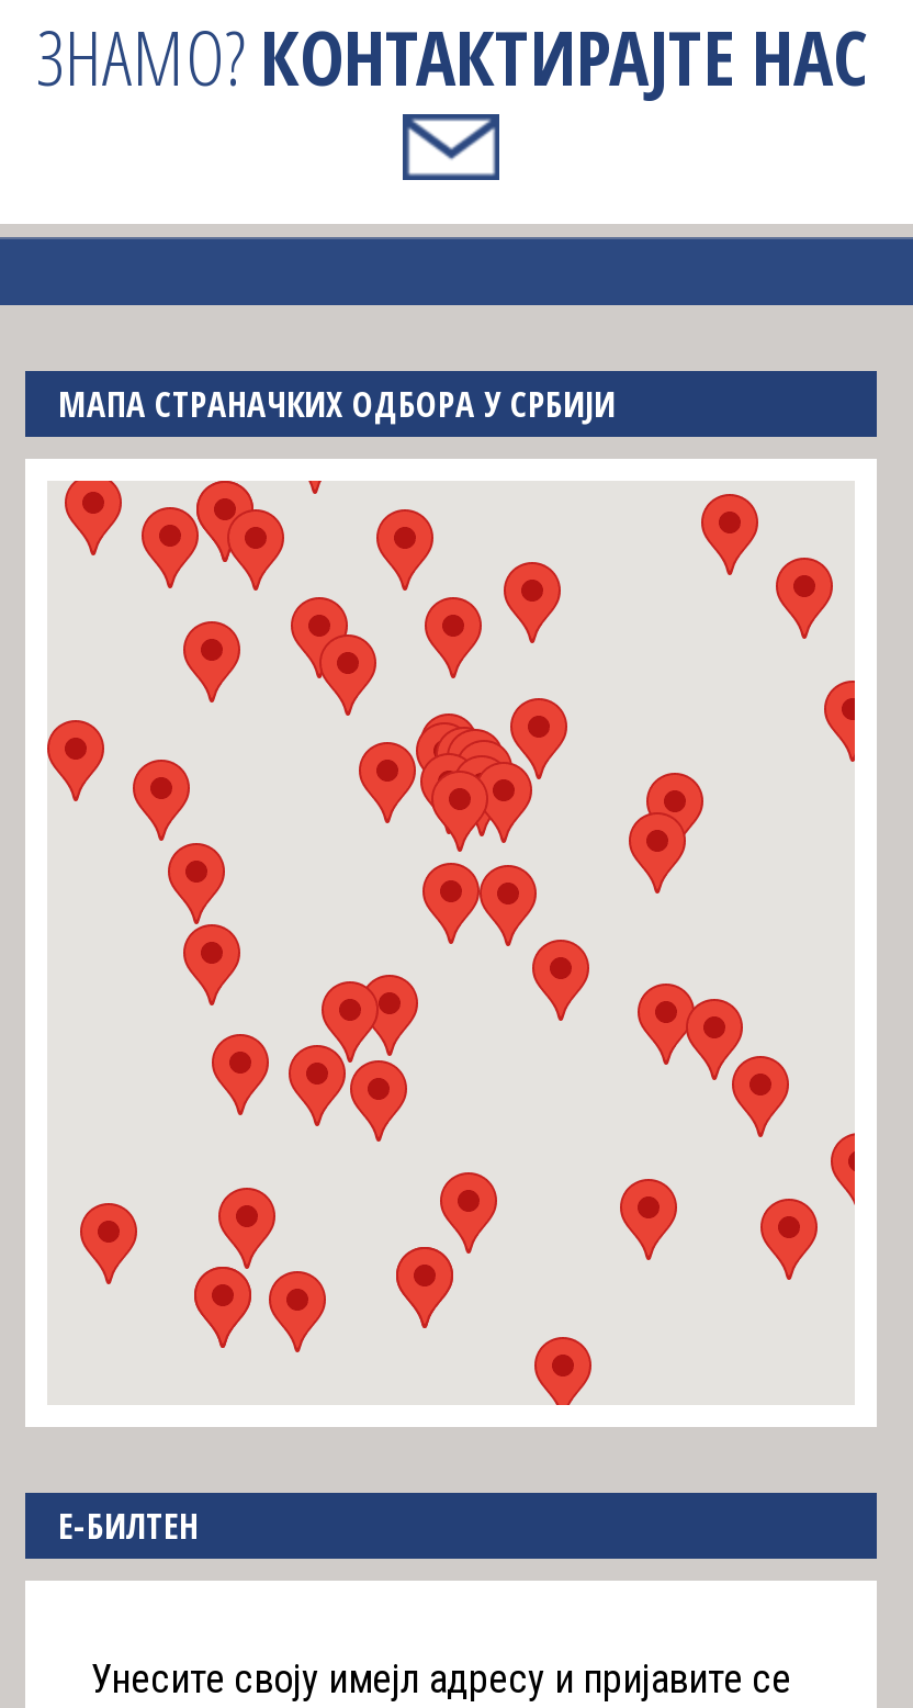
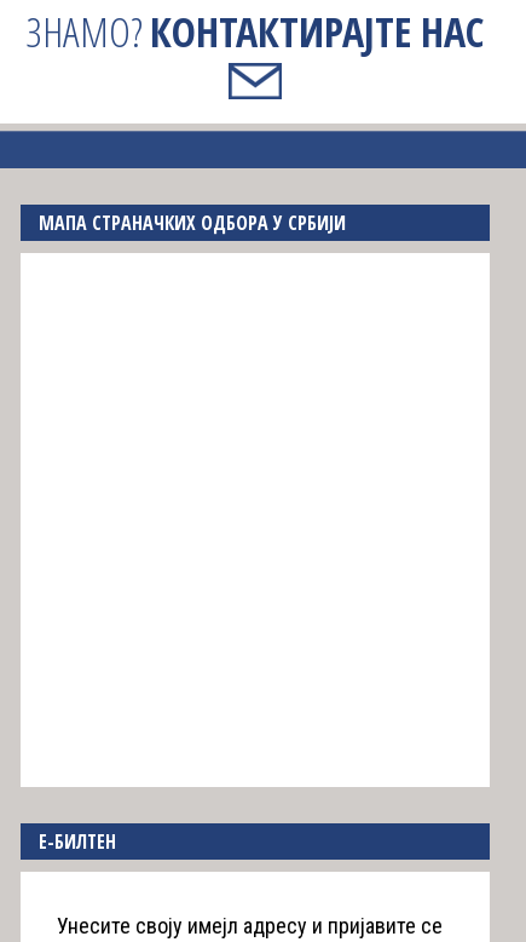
- [image]
